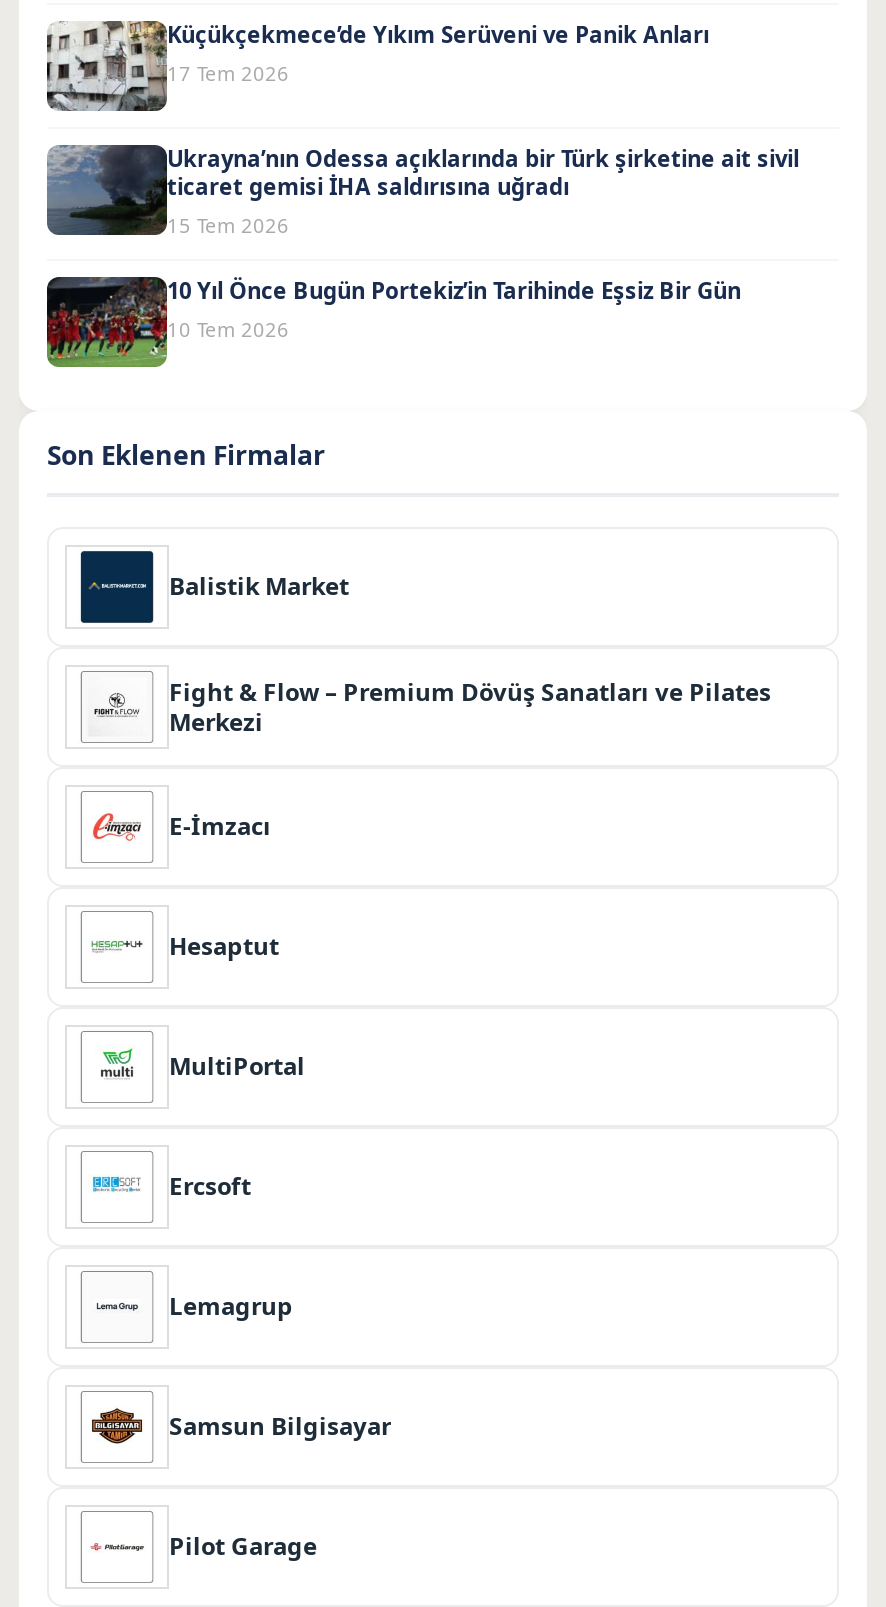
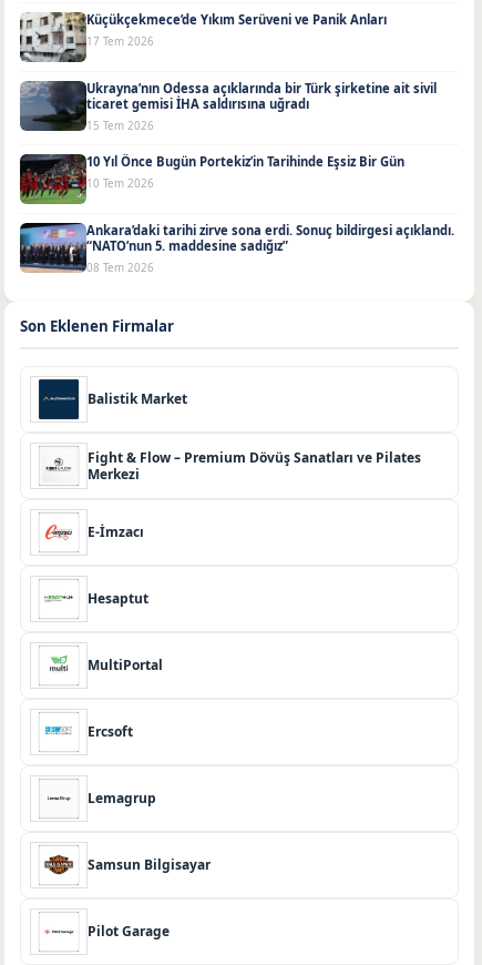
+ [image]
+ Ankara’daki tarihi zirve sona erdi. Sonuç bildirgesi açıklandı.
+ “NATO’nun 5. maddesine sadığız”
+ 08 Tem 2026
